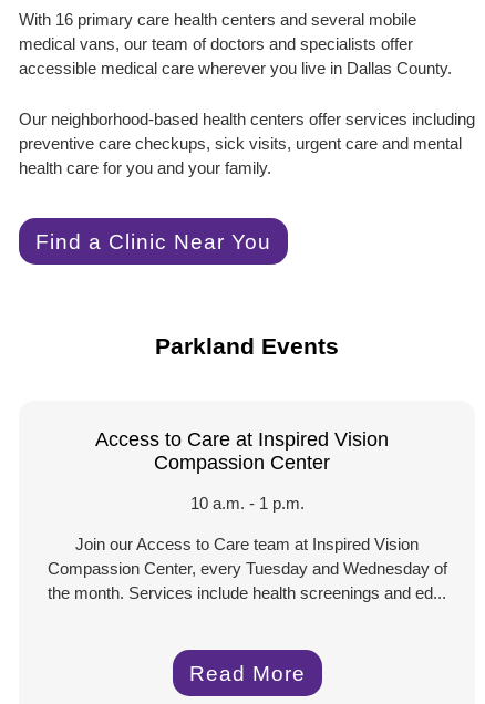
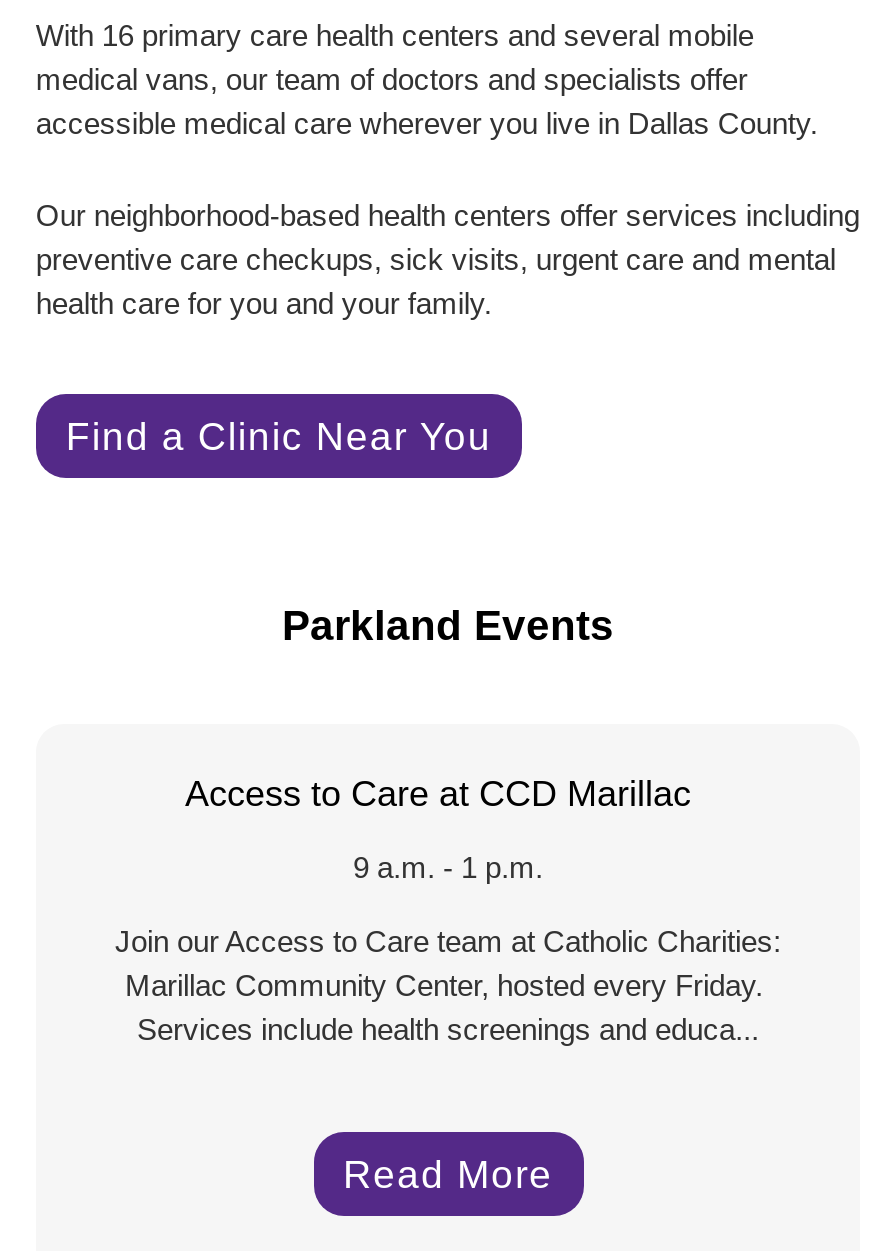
- Access to Care at Inspired Vision
- Compassion Center
+ Access to Care at CCD Marillac

- 10 a.m. - 1 p.m.
+ 9 a.m. - 1 p.m.

- Join our Access to Care team at Inspired Vision
- Compassion Center, every Tuesday and Wednesday of
- the month. Services include health screenings and ed...
+ Join our Access to Care team at Catholic Charities:
+ Marillac Community Center, hosted every Friday.
+ Services include health screenings and educa...
